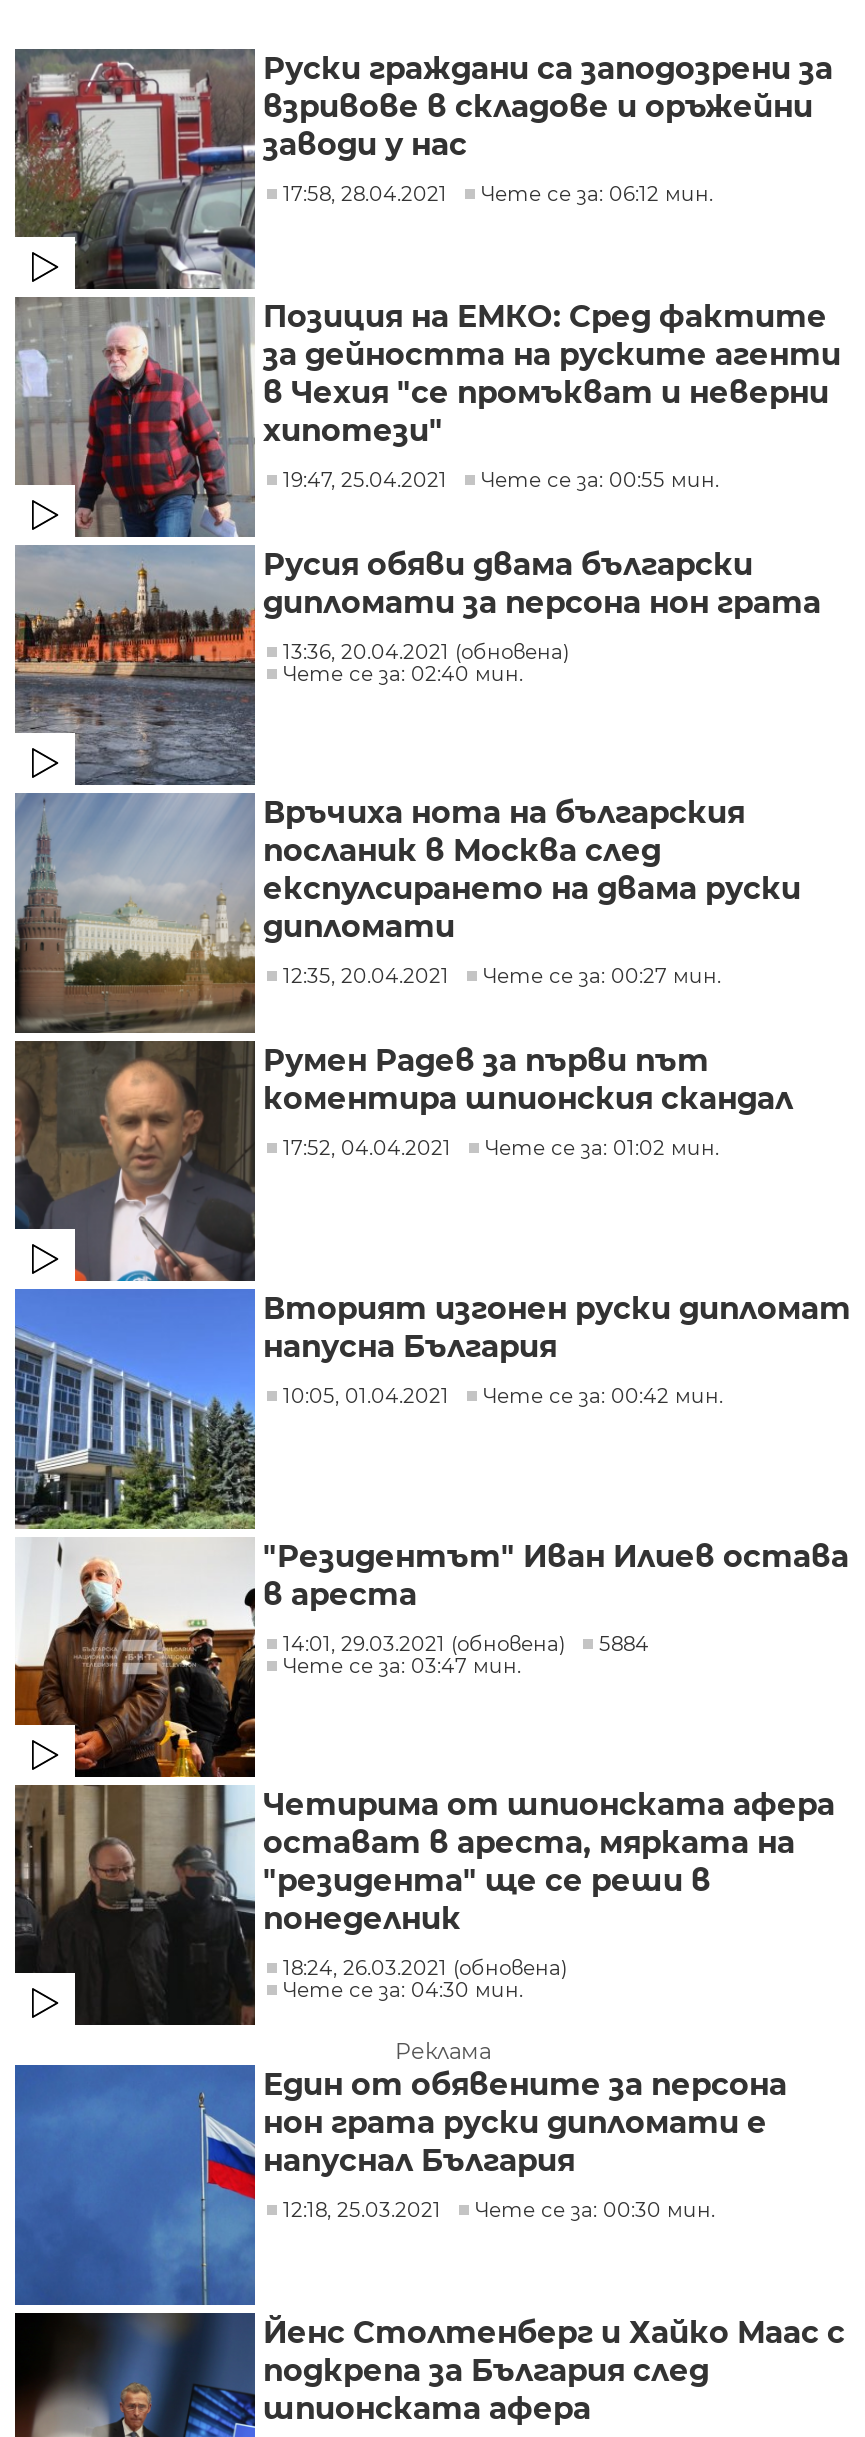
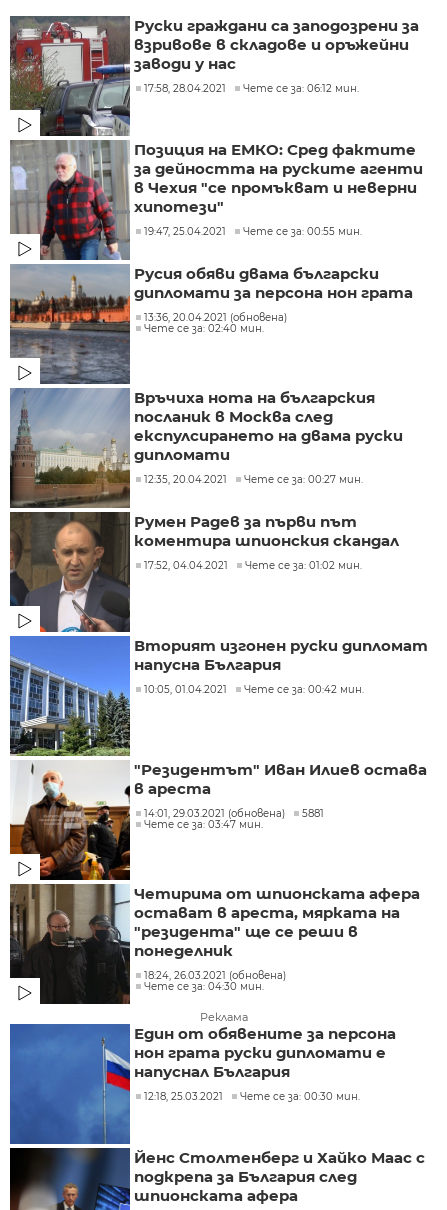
- 14:01, 29.03.2021 (обновена) 5884
+ 14:01, 29.03.2021 (обновена) 5881
